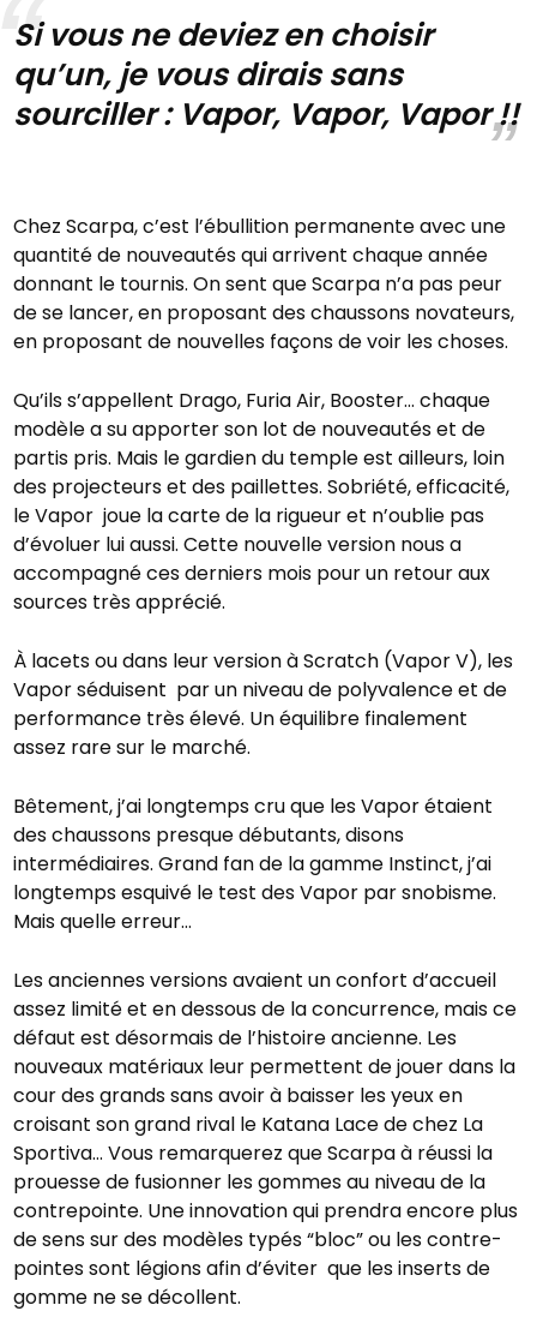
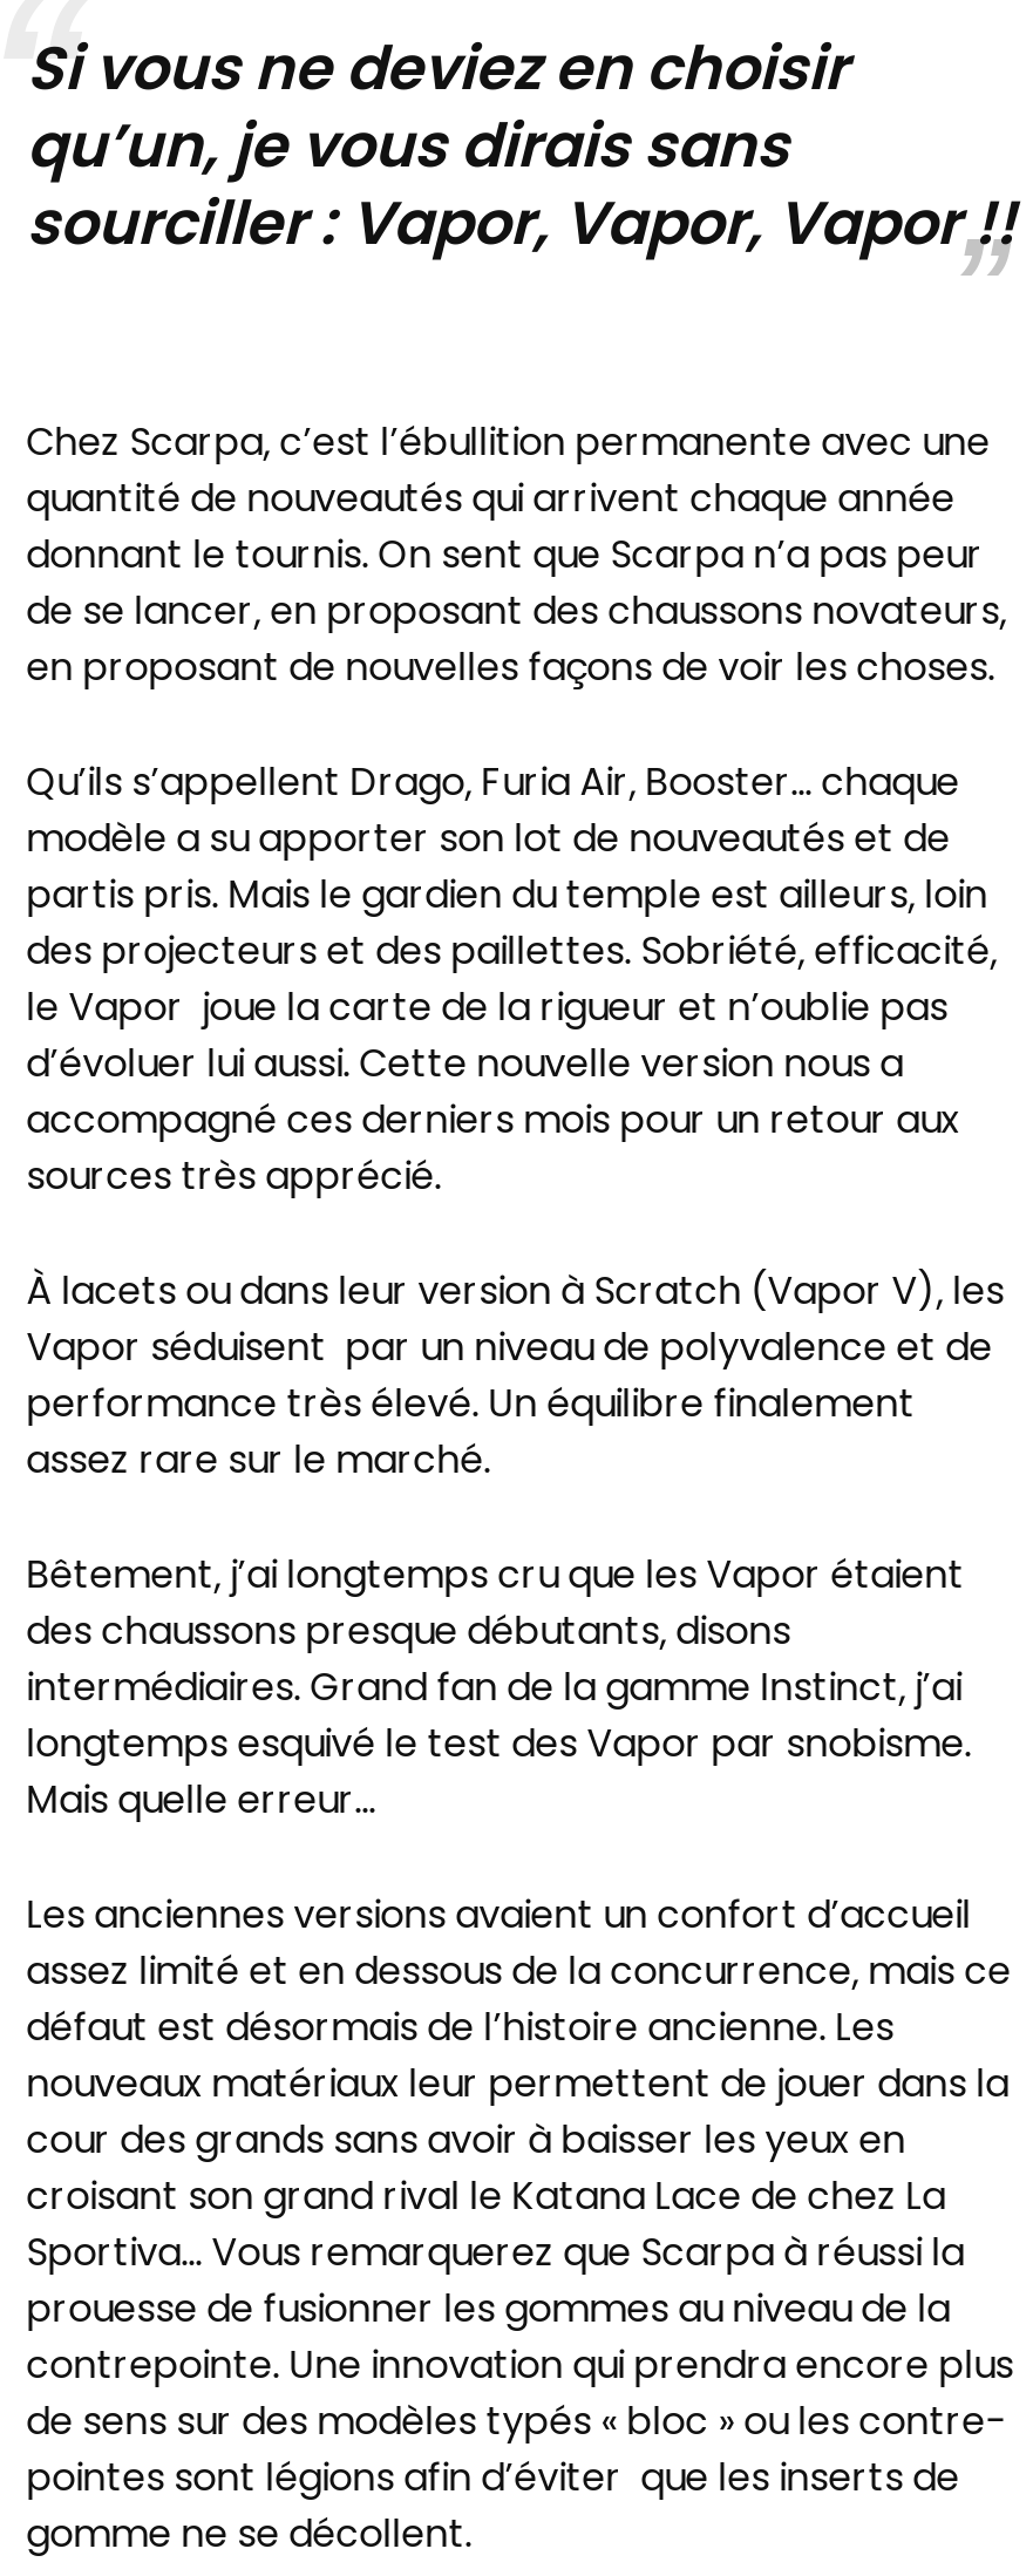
- de sens sur des modèles typés “bloc” ou les contre-
+ de sens sur des modèles typés « bloc » ou les contre-
